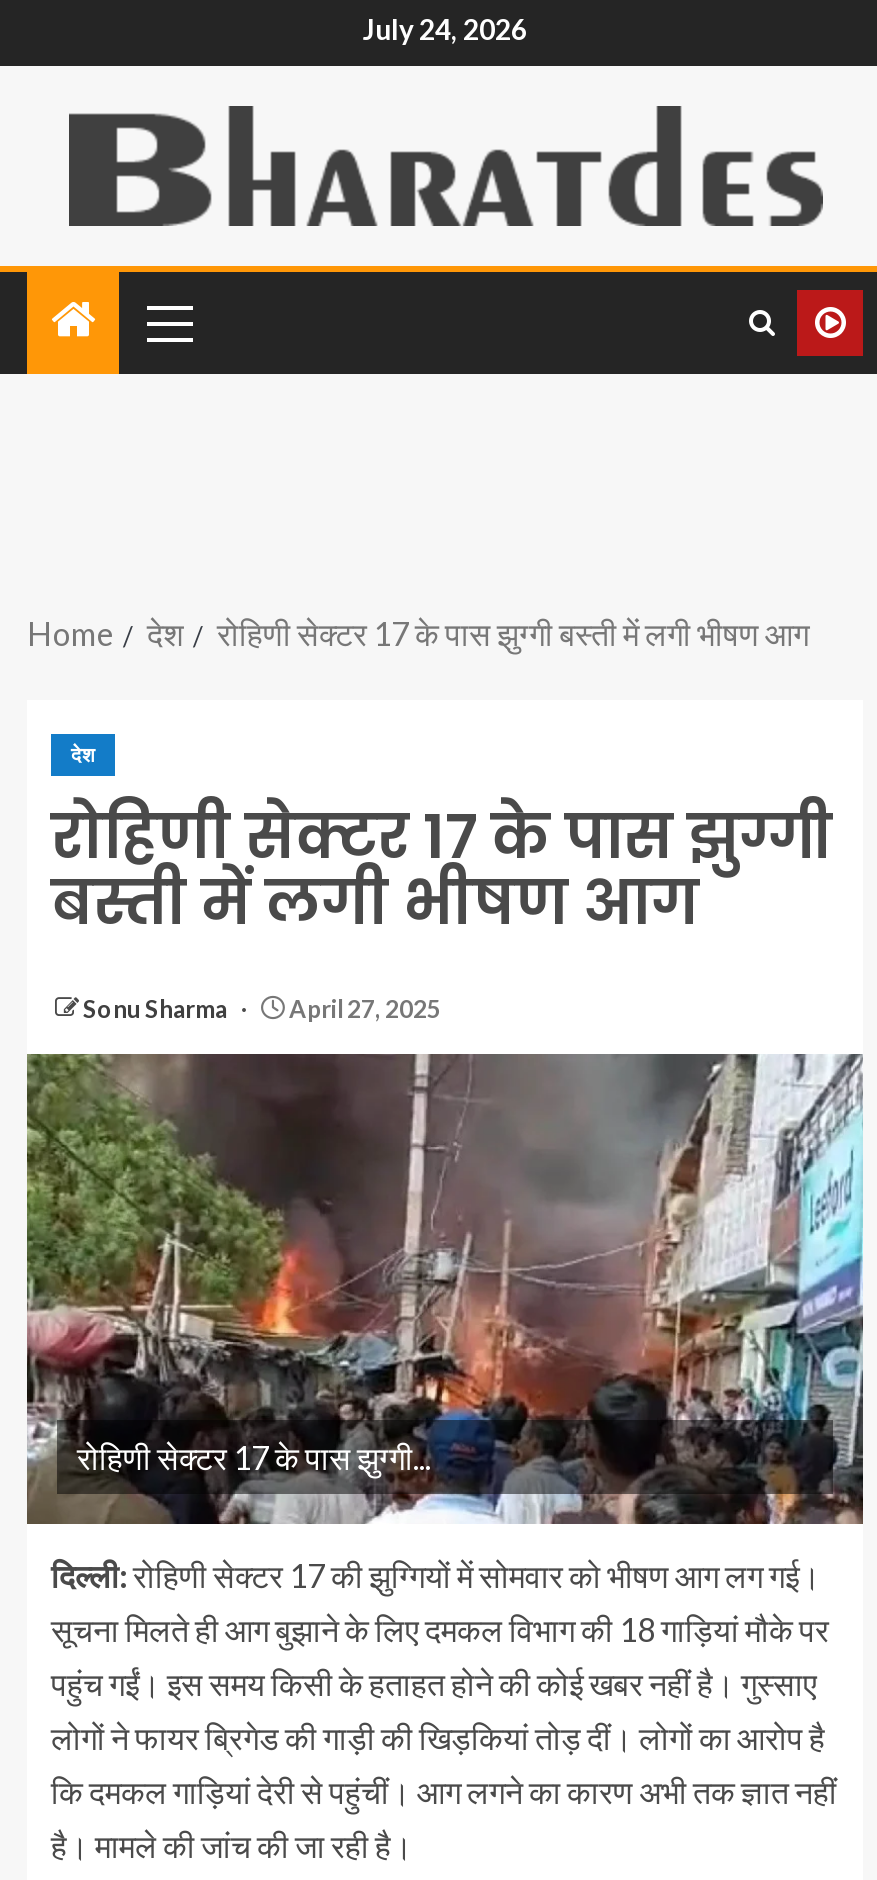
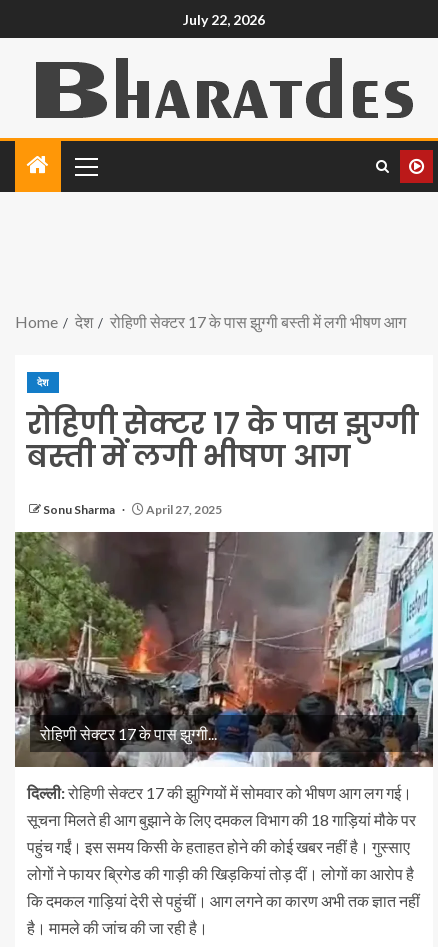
- July 24, 2026
+ July 22, 2026
